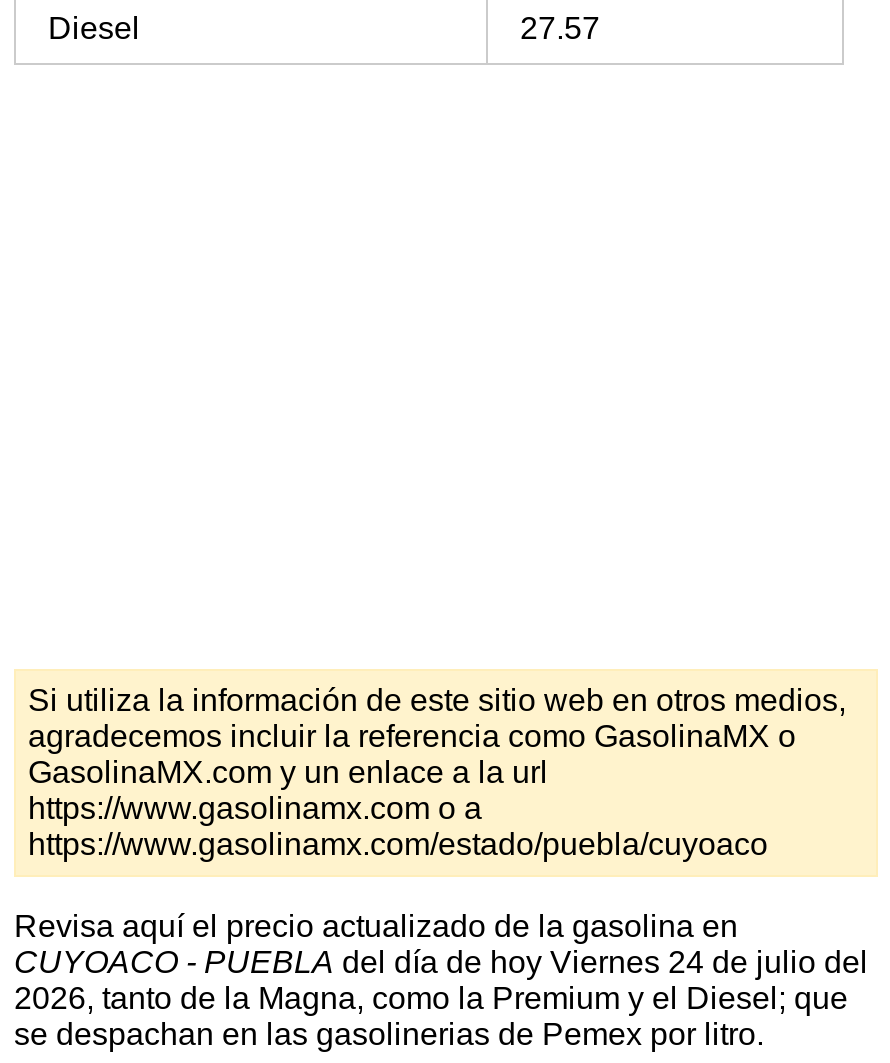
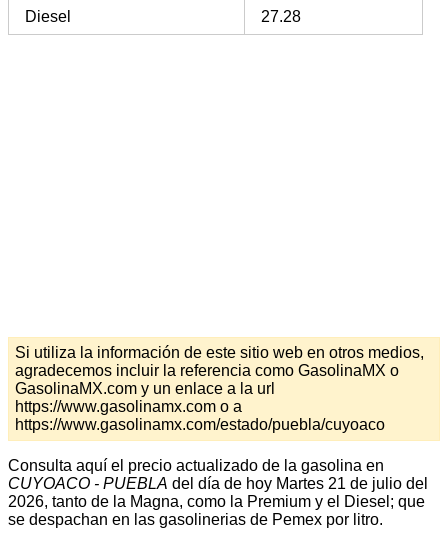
- 27.57
+ 27.28

- Revisa aquí el precio actualizado de la gasolina en
+ Consulta aquí el precio actualizado de la gasolina en

- CUYOACO - PUEBLA del día de hoy Viernes 24 de julio del
+ CUYOACO - PUEBLA del día de hoy Martes 21 de julio del
